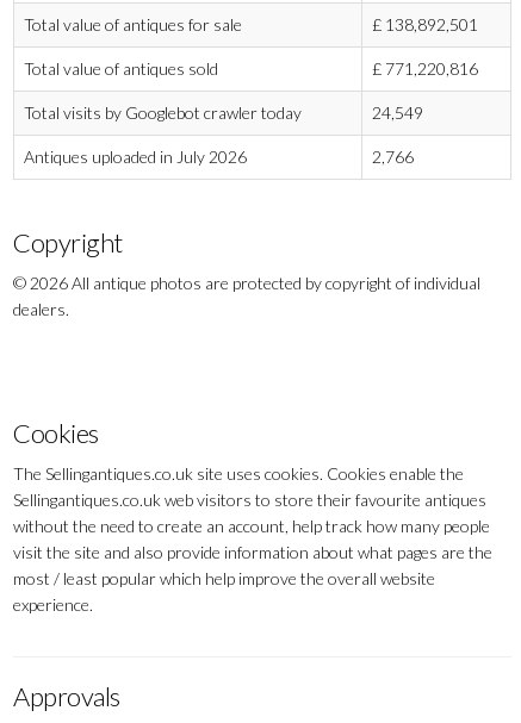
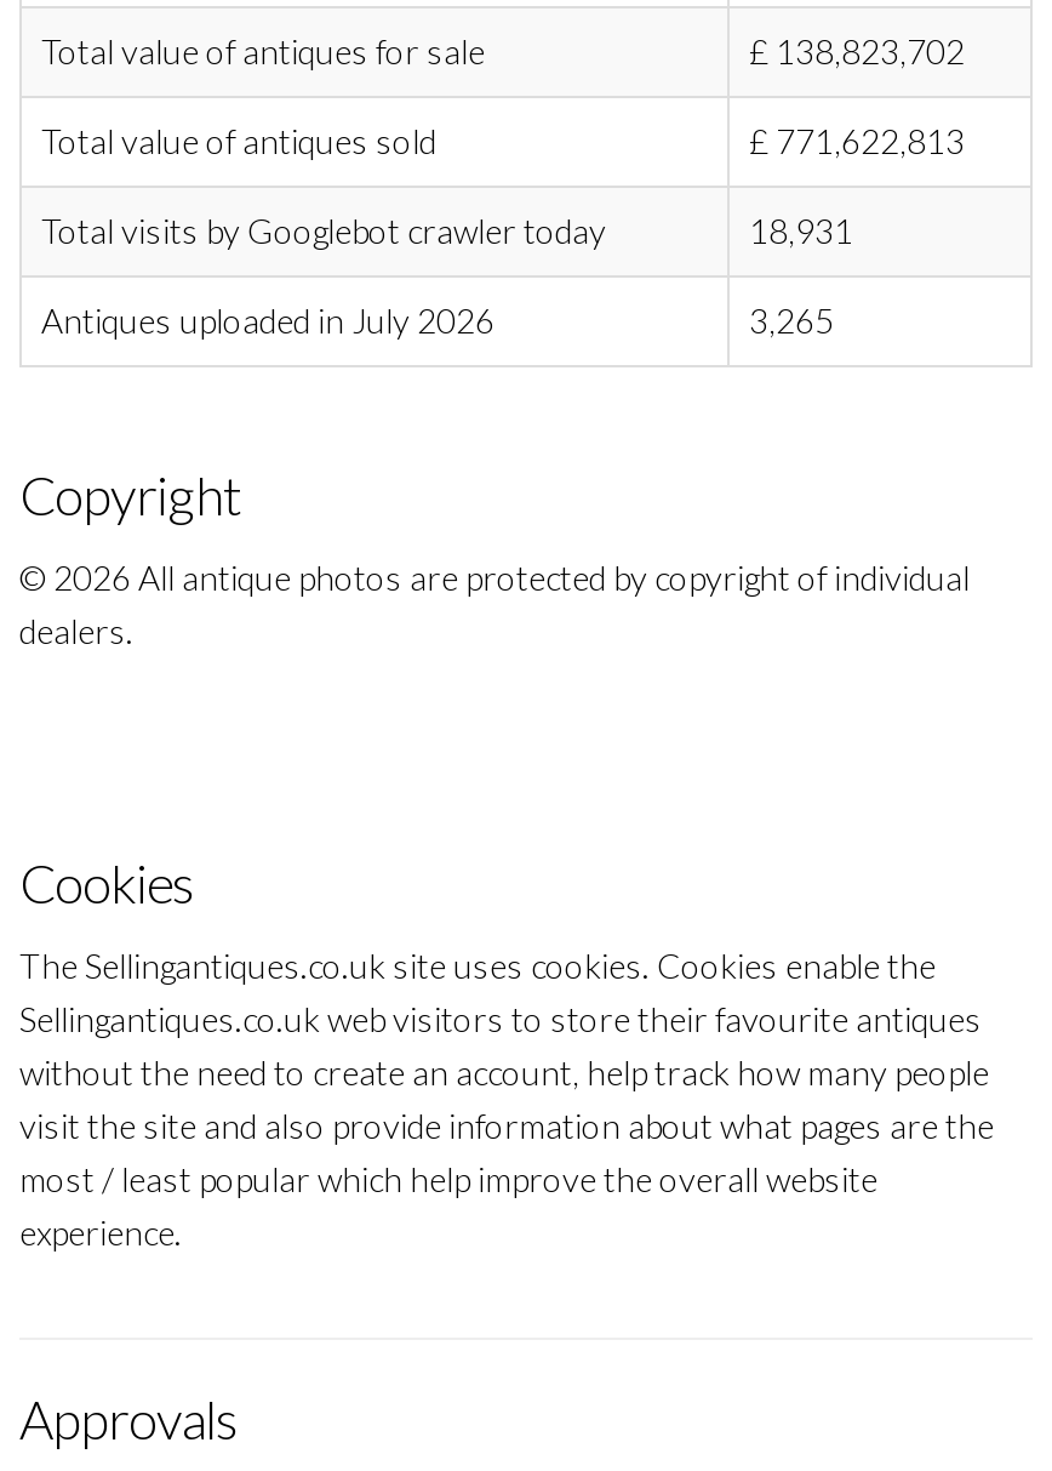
- £138,892,501
+ £138,823,702

- £771,220,816
+ £771,622,813

- 24,549
+ 18,931

- 2,766
+ 3,265
